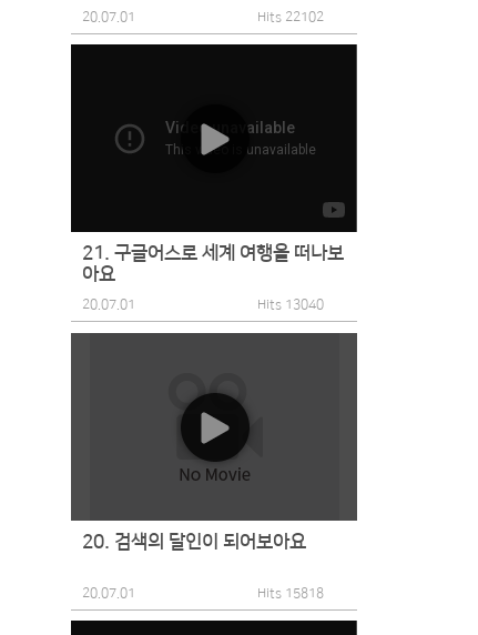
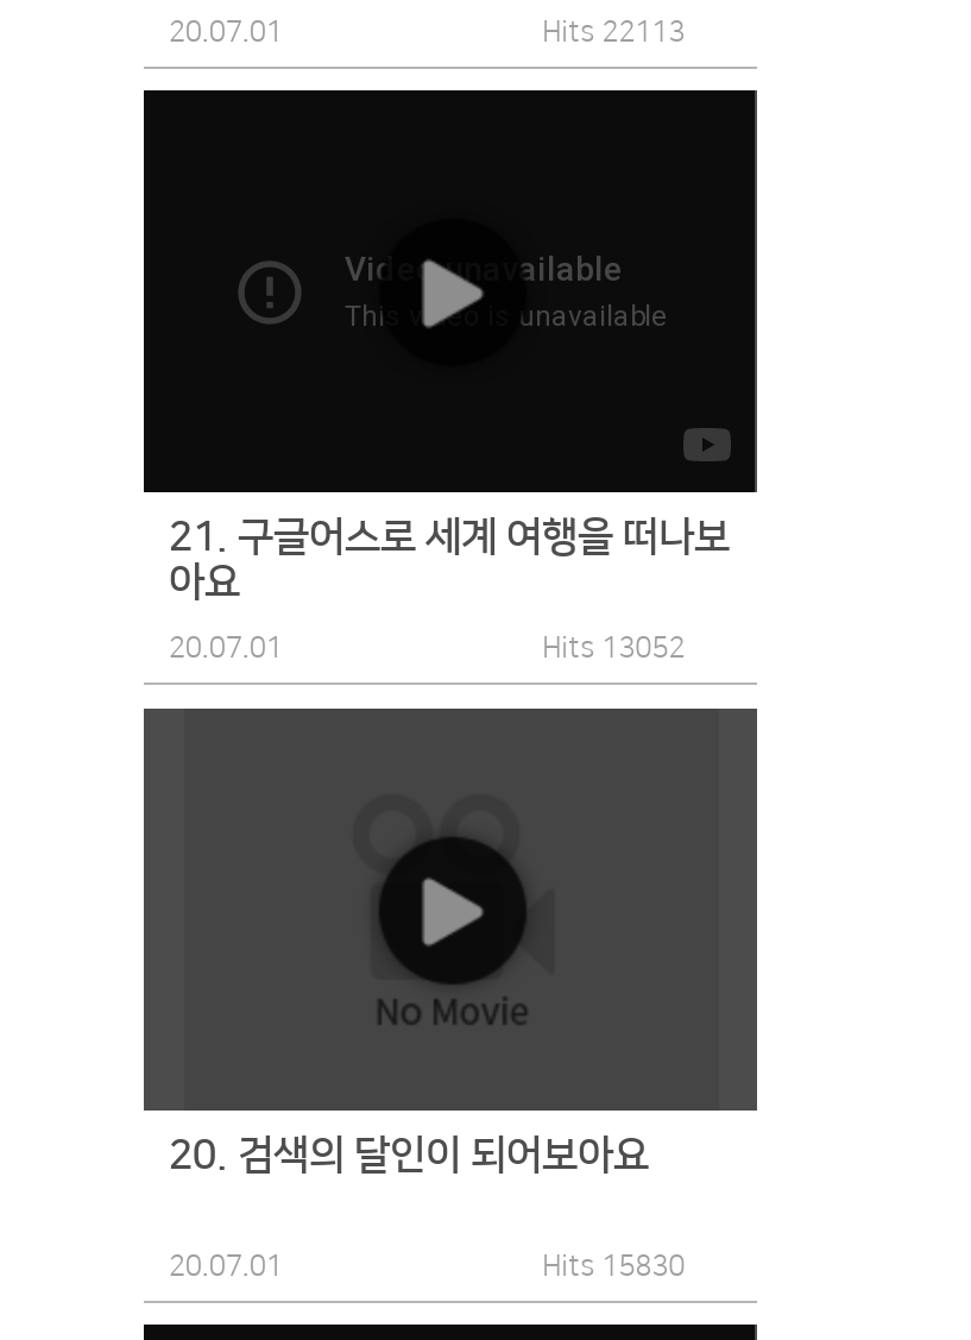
- Hits 22102
+ Hits 22113

- Hits 13040
+ Hits 13052

- Hits 15818
+ Hits 15830
